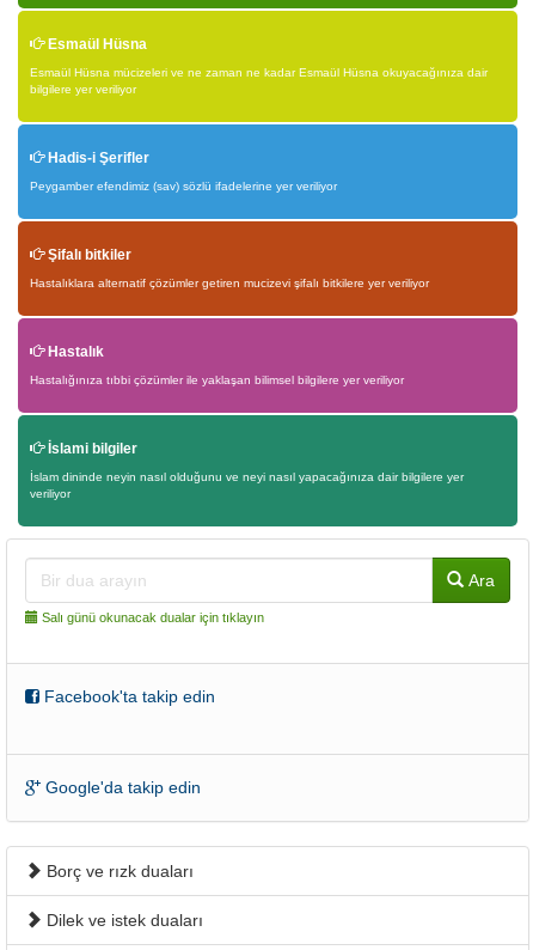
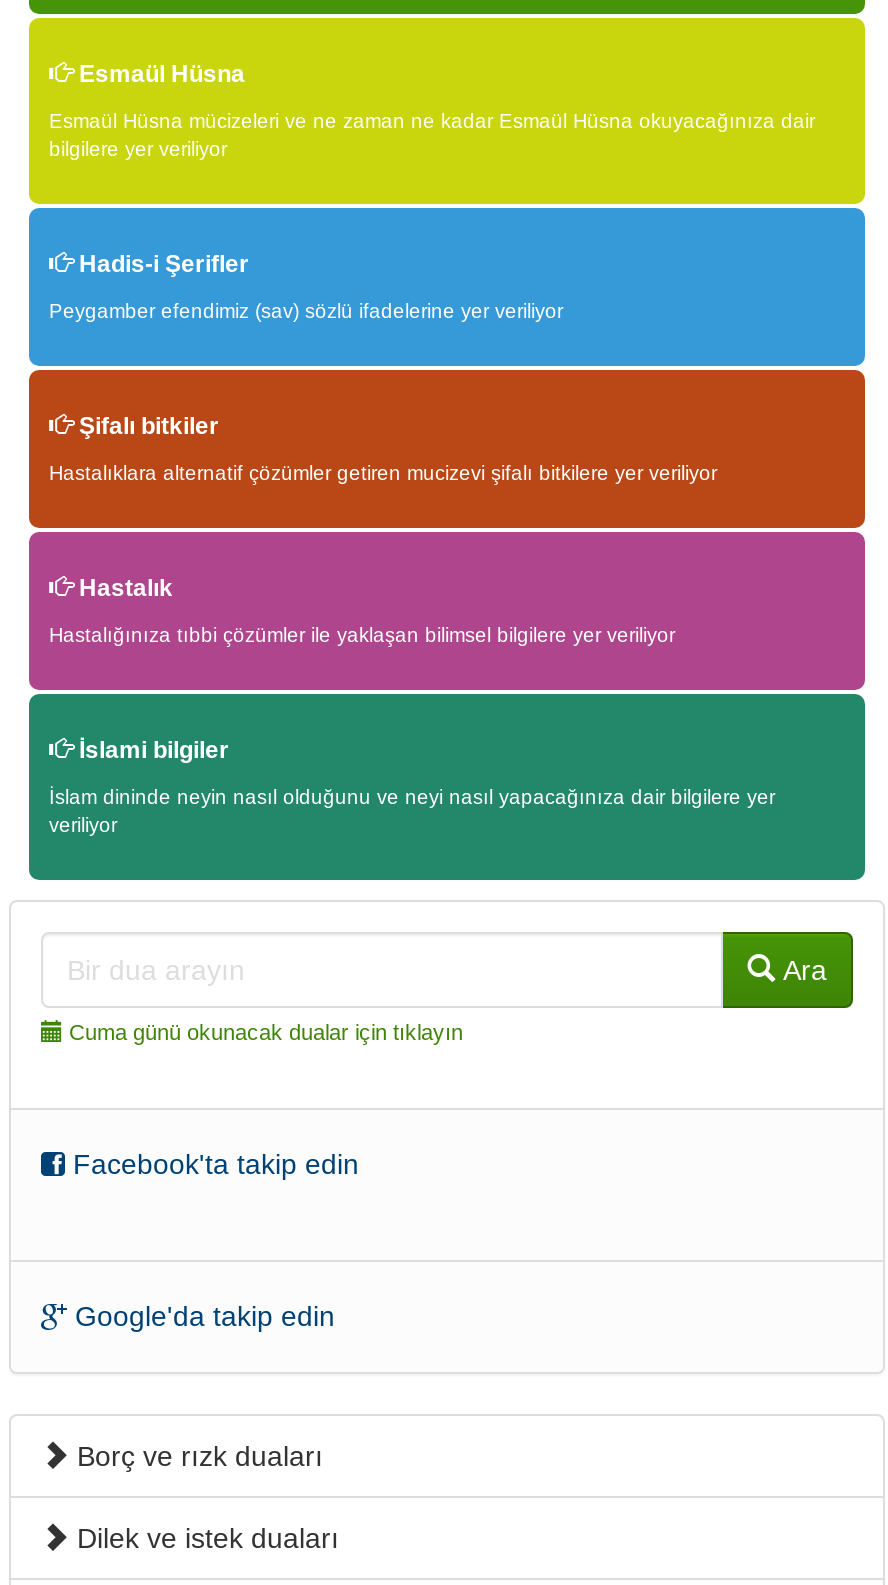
- Salı günü okunacak dualar için tıklayın
+ Cuma günü okunacak dualar için tıklayın
